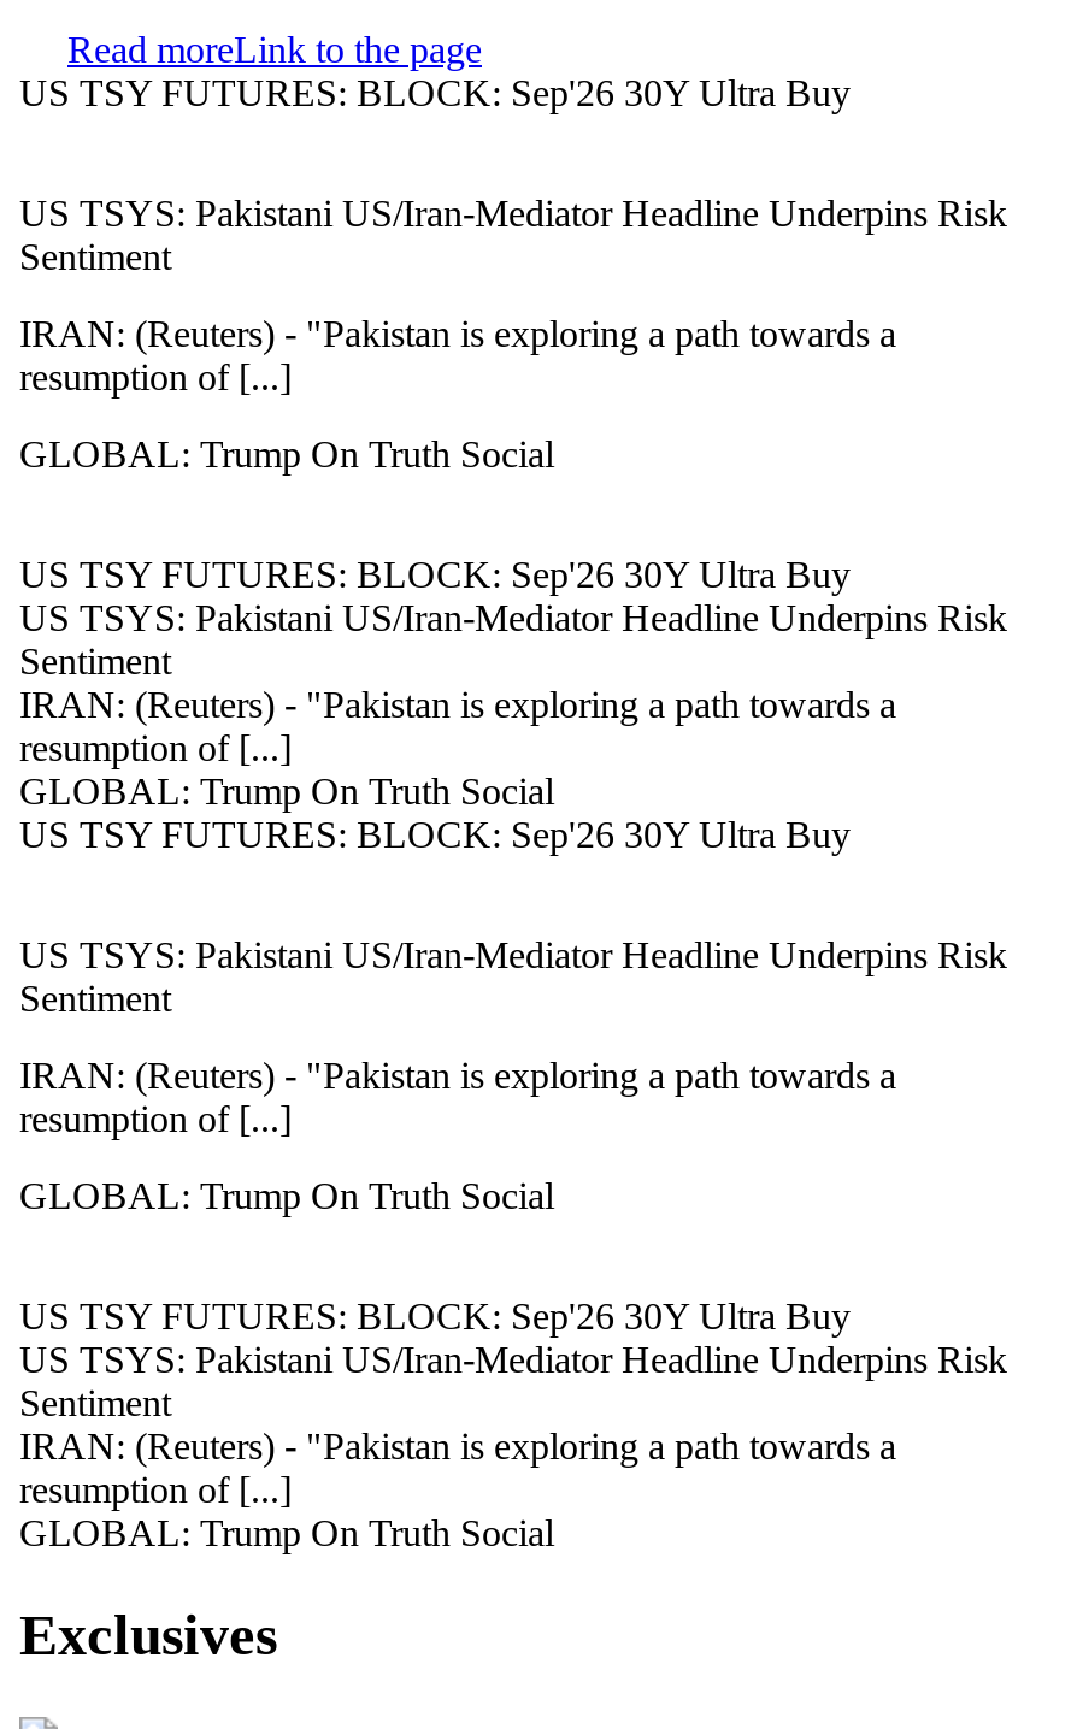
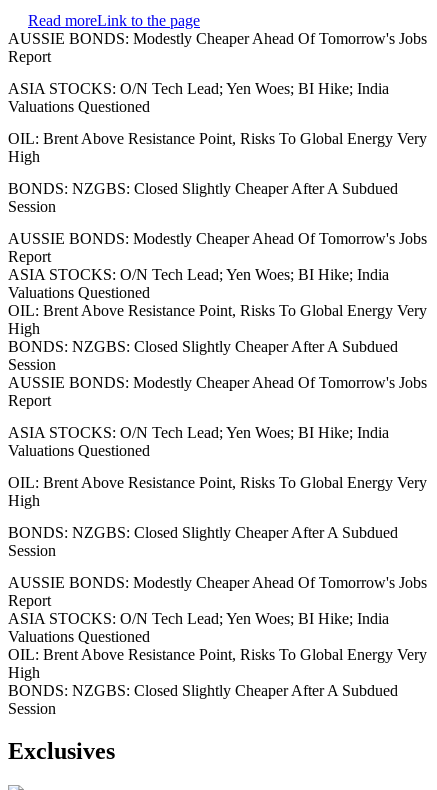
- US TSY FUTURES: BLOCK: Sep'26 30Y Ultra Buy
+ AUSSIE BONDS: Modestly Cheaper Ahead Of Tomorrow's Jobs
+ Report

- US TSYS: Pakistani US/Iran-Mediator Headline Underpins Risk
- Sentiment
+ ASIA STOCKS: O/N Tech Lead; Yen Woes; BI Hike; India
+ Valuations Questioned

- IRAN: (Reuters) - "Pakistan is exploring a path towards a
- resumption of [...]
+ OIL: Brent Above Resistance Point, Risks To Global Energy Very
+ High

- GLOBAL: Trump On Truth Social
+ BONDS: NZGBS: Closed Slightly Cheaper After A Subdued
+ Session

- US TSY FUTURES: BLOCK: Sep'26 30Y Ultra Buy
- US TSYS: Pakistani US/Iran-Mediator Headline Underpins Risk
- Sentiment
- IRAN: (Reuters) - "Pakistan is exploring a path towards a
- resumption of [...]
- GLOBAL: Trump On Truth Social
- US TSY FUTURES: BLOCK: Sep'26 30Y Ultra Buy
+ AUSSIE BONDS: Modestly Cheaper Ahead Of Tomorrow's Jobs
+ Report
+ ASIA STOCKS: O/N Tech Lead; Yen Woes; BI Hike; India
+ Valuations Questioned
+ OIL: Brent Above Resistance Point, Risks To Global Energy Very
+ High
+ BONDS: NZGBS: Closed Slightly Cheaper After A Subdued
+ Session
+ AUSSIE BONDS: Modestly Cheaper Ahead Of Tomorrow's Jobs
+ Report

- US TSYS: Pakistani US/Iran-Mediator Headline Underpins Risk
- Sentiment
+ ASIA STOCKS: O/N Tech Lead; Yen Woes; BI Hike; India
+ Valuations Questioned

- IRAN: (Reuters) - "Pakistan is exploring a path towards a
- resumption of [...]
+ OIL: Brent Above Resistance Point, Risks To Global Energy Very
+ High

- GLOBAL: Trump On Truth Social
+ BONDS: NZGBS: Closed Slightly Cheaper After A Subdued
+ Session

- US TSY FUTURES: BLOCK: Sep'26 30Y Ultra Buy
- US TSYS: Pakistani US/Iran-Mediator Headline Underpins Risk
- Sentiment
- IRAN: (Reuters) - "Pakistan is exploring a path towards a
- resumption of [...]
- GLOBAL: Trump On Truth Social
+ AUSSIE BONDS: Modestly Cheaper Ahead Of Tomorrow's Jobs
+ Report
+ ASIA STOCKS: O/N Tech Lead; Yen Woes; BI Hike; India
+ Valuations Questioned
+ OIL: Brent Above Resistance Point, Risks To Global Energy Very
+ High
+ BONDS: NZGBS: Closed Slightly Cheaper After A Subdued
+ Session
